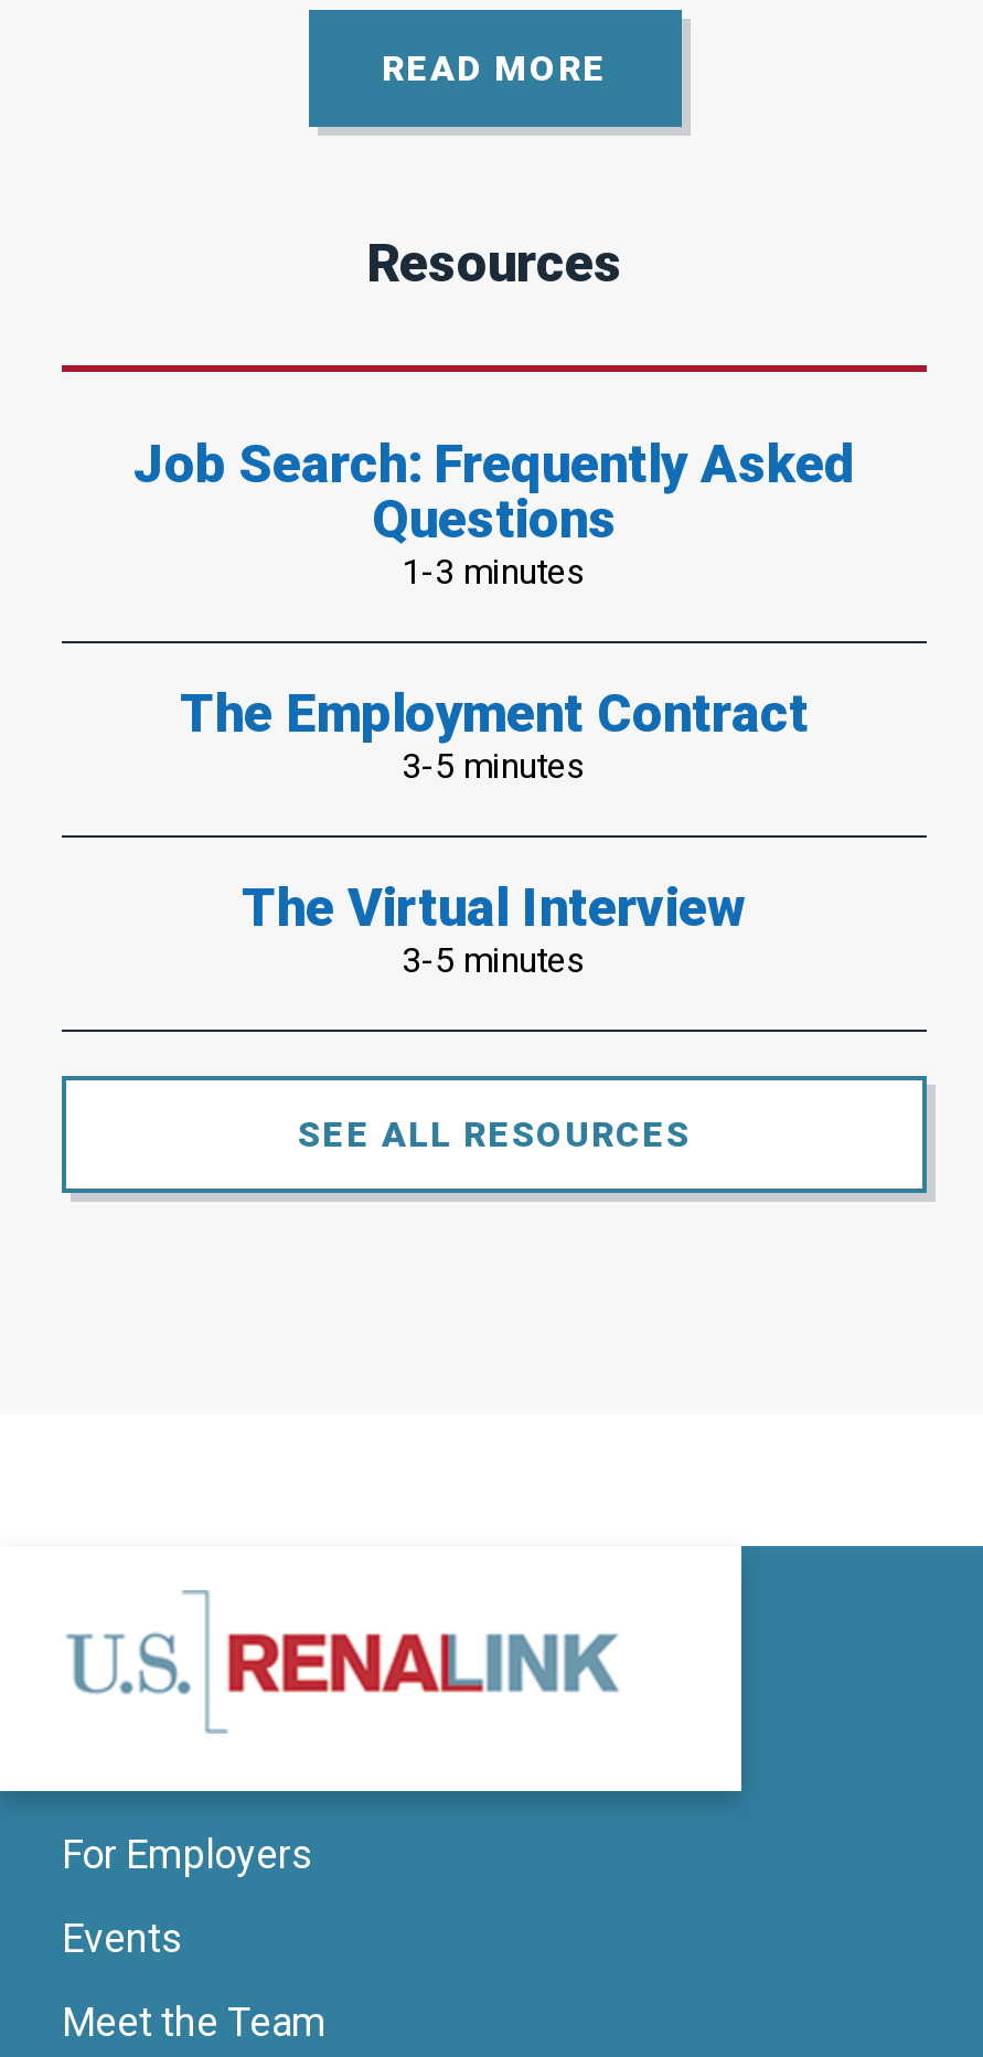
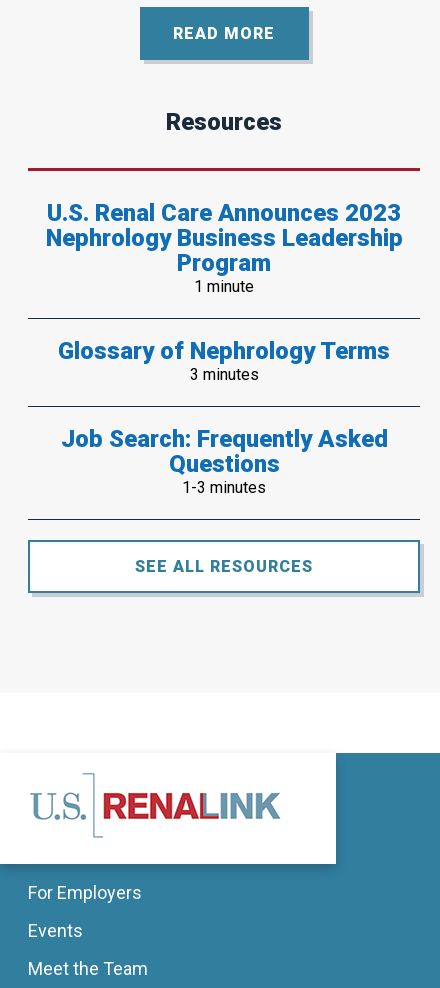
+ U.S. Renal Care Announces 2023
+ Nephrology Business Leadership
+ Program
+ 1 minute
+ Glossary of Nephrology Terms
+ 3 minutes

moved down: Job Search: Frequently Asked | Questions | 1-3 minutes

- The Employment Contract
- 3-5 minutes
- The Virtual Interview
- 3-5 minutes
